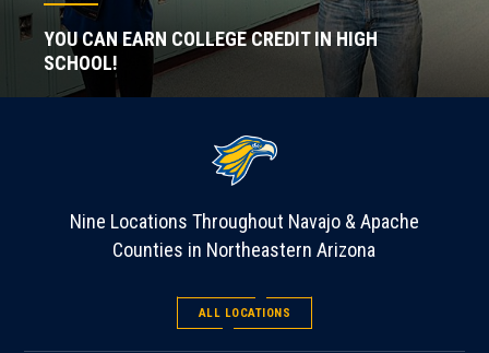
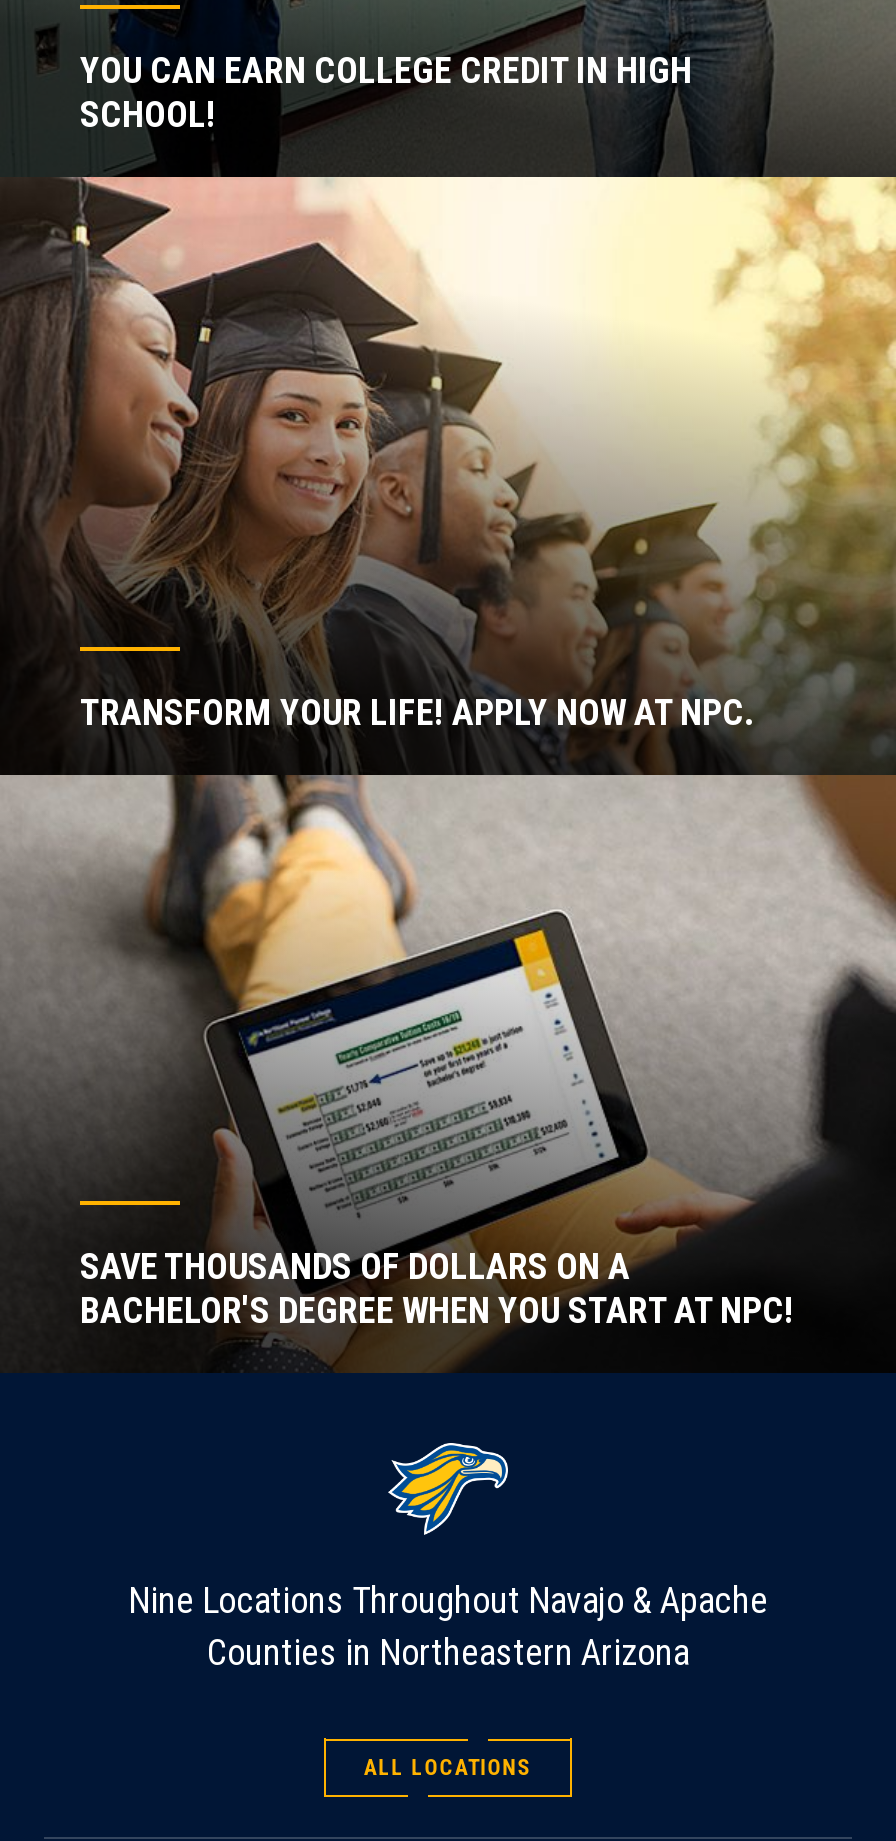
+ [image]
+ TRANSFORM YOUR LIFE! APPLY NOW AT NPC.

+ SAVE THOUSANDS OF DOLLARS ON A
+ BACHELOR'S DEGREE WHEN YOU START AT NPC!
